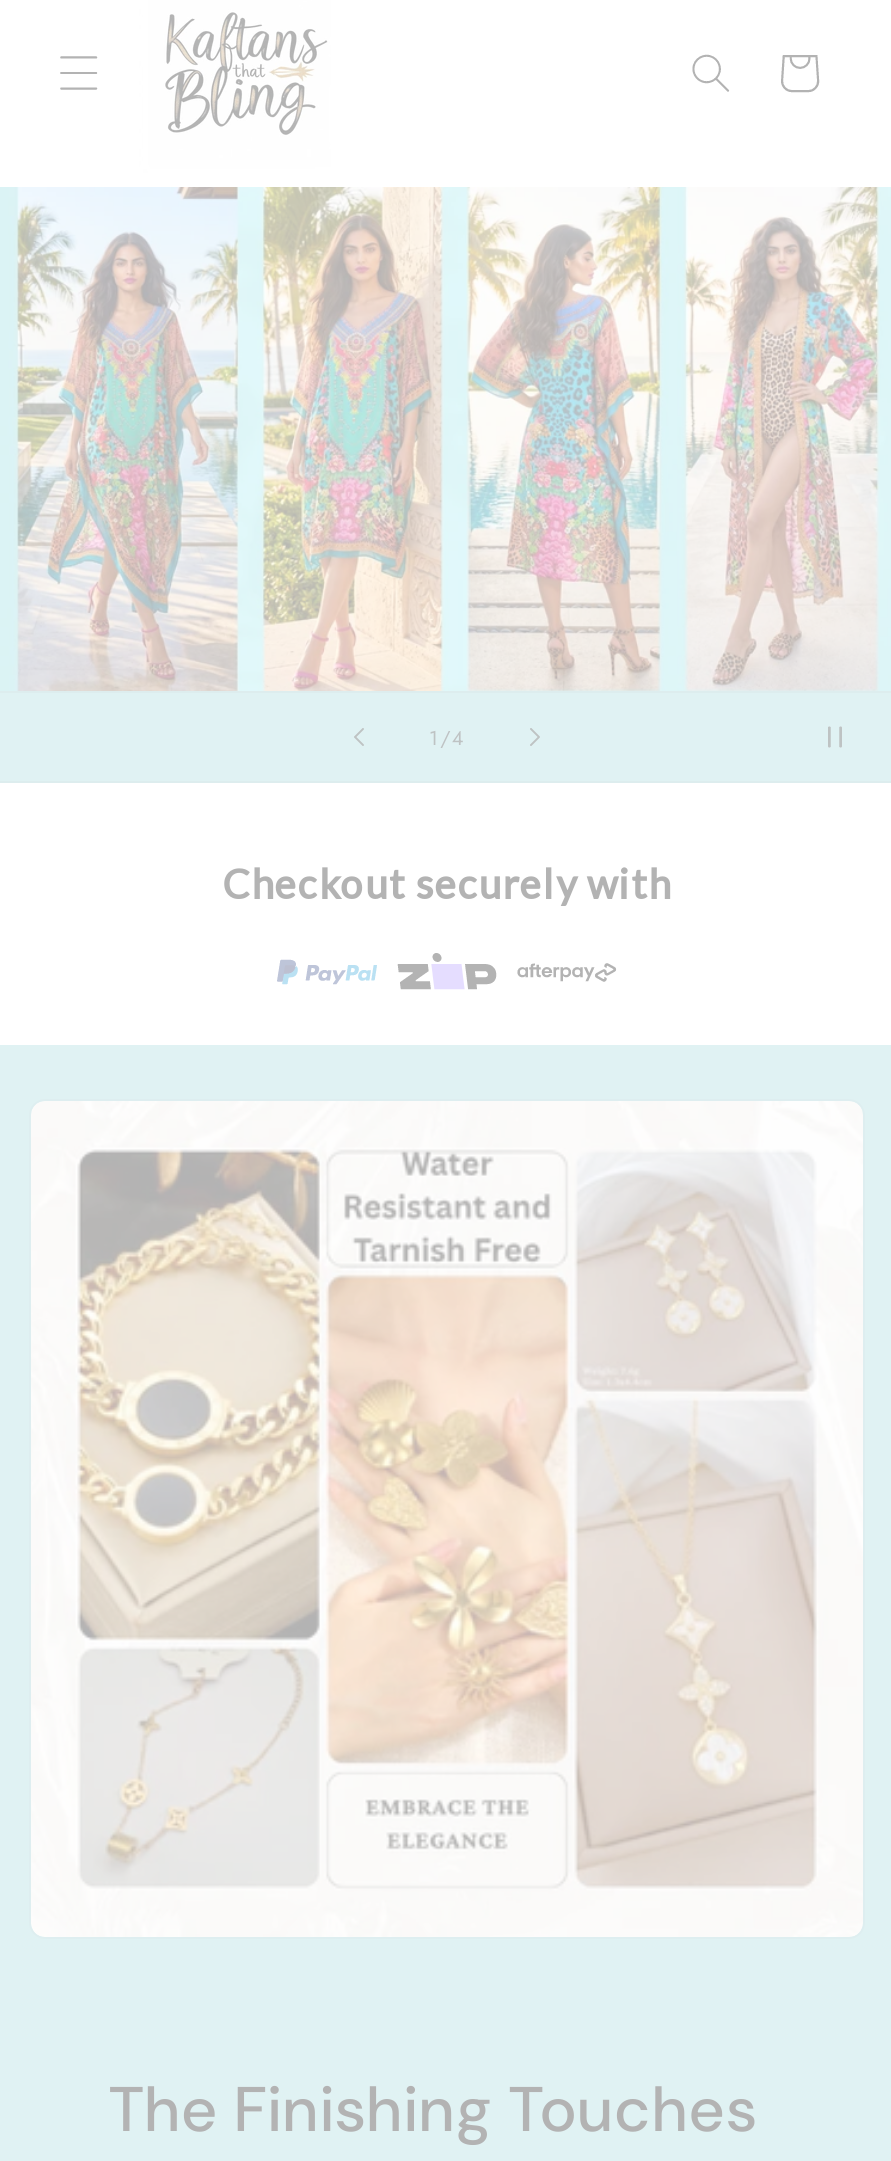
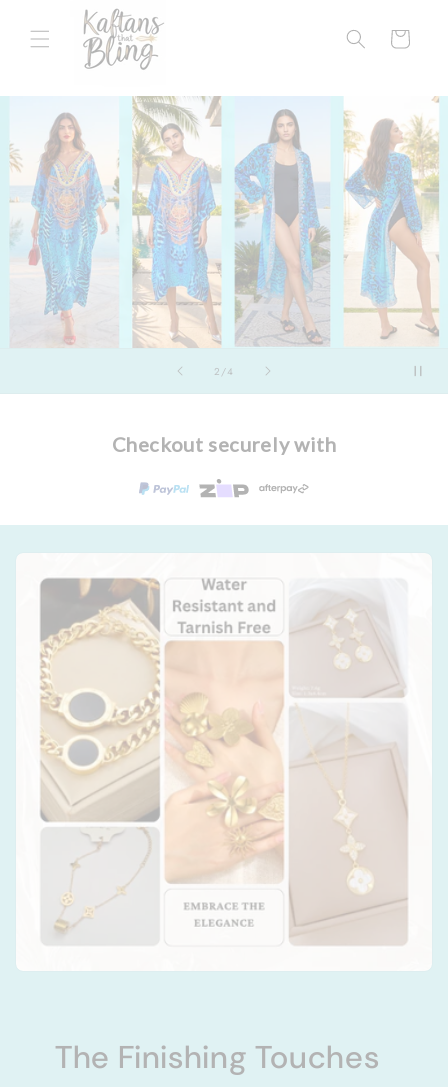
- [image]
+ [image]

- [image]
+ [image]

- [image]
+ [image]

- [image]
+ [image]
